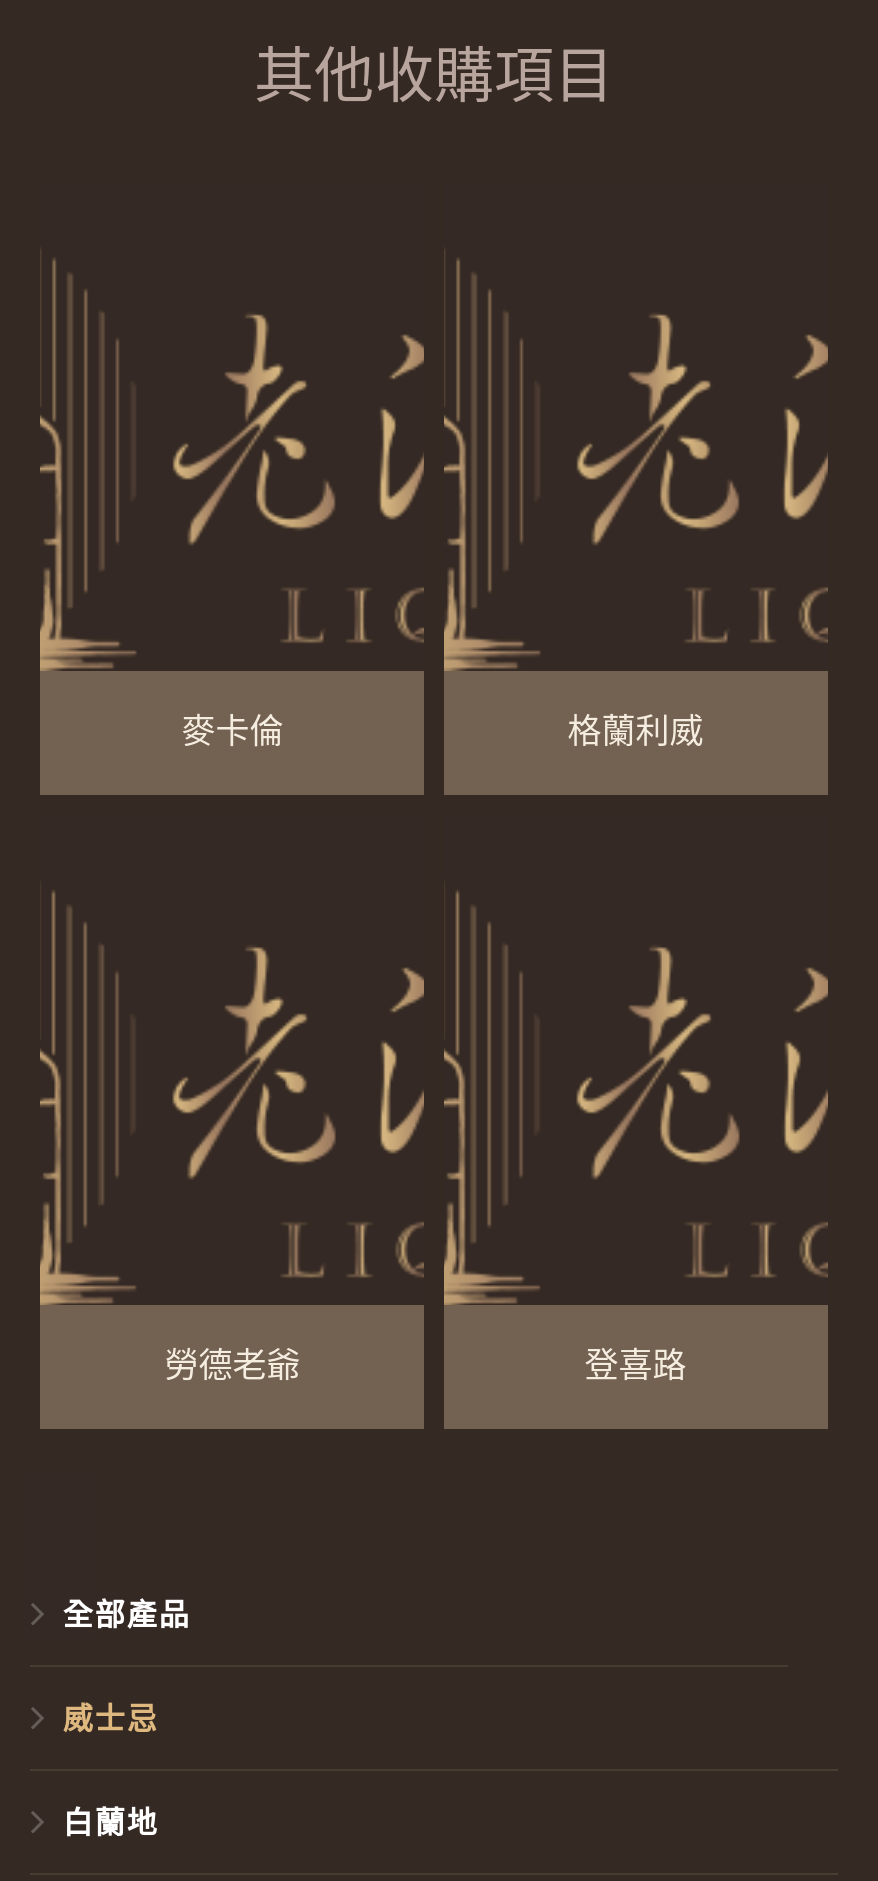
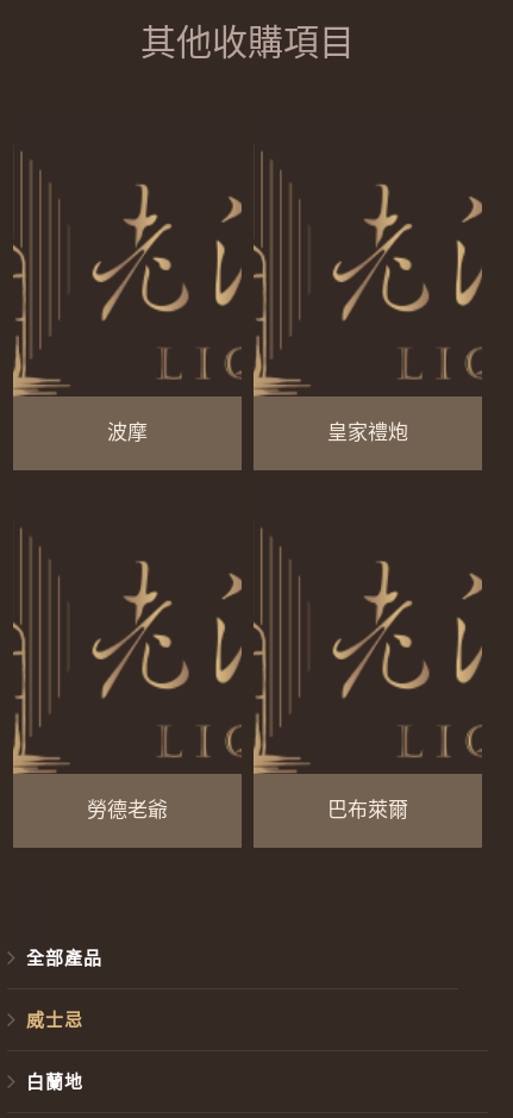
- 麥卡倫
- 格蘭利威
+ 波摩
+ 皇家禮炮

- 登喜路
+ 巴布萊爾
